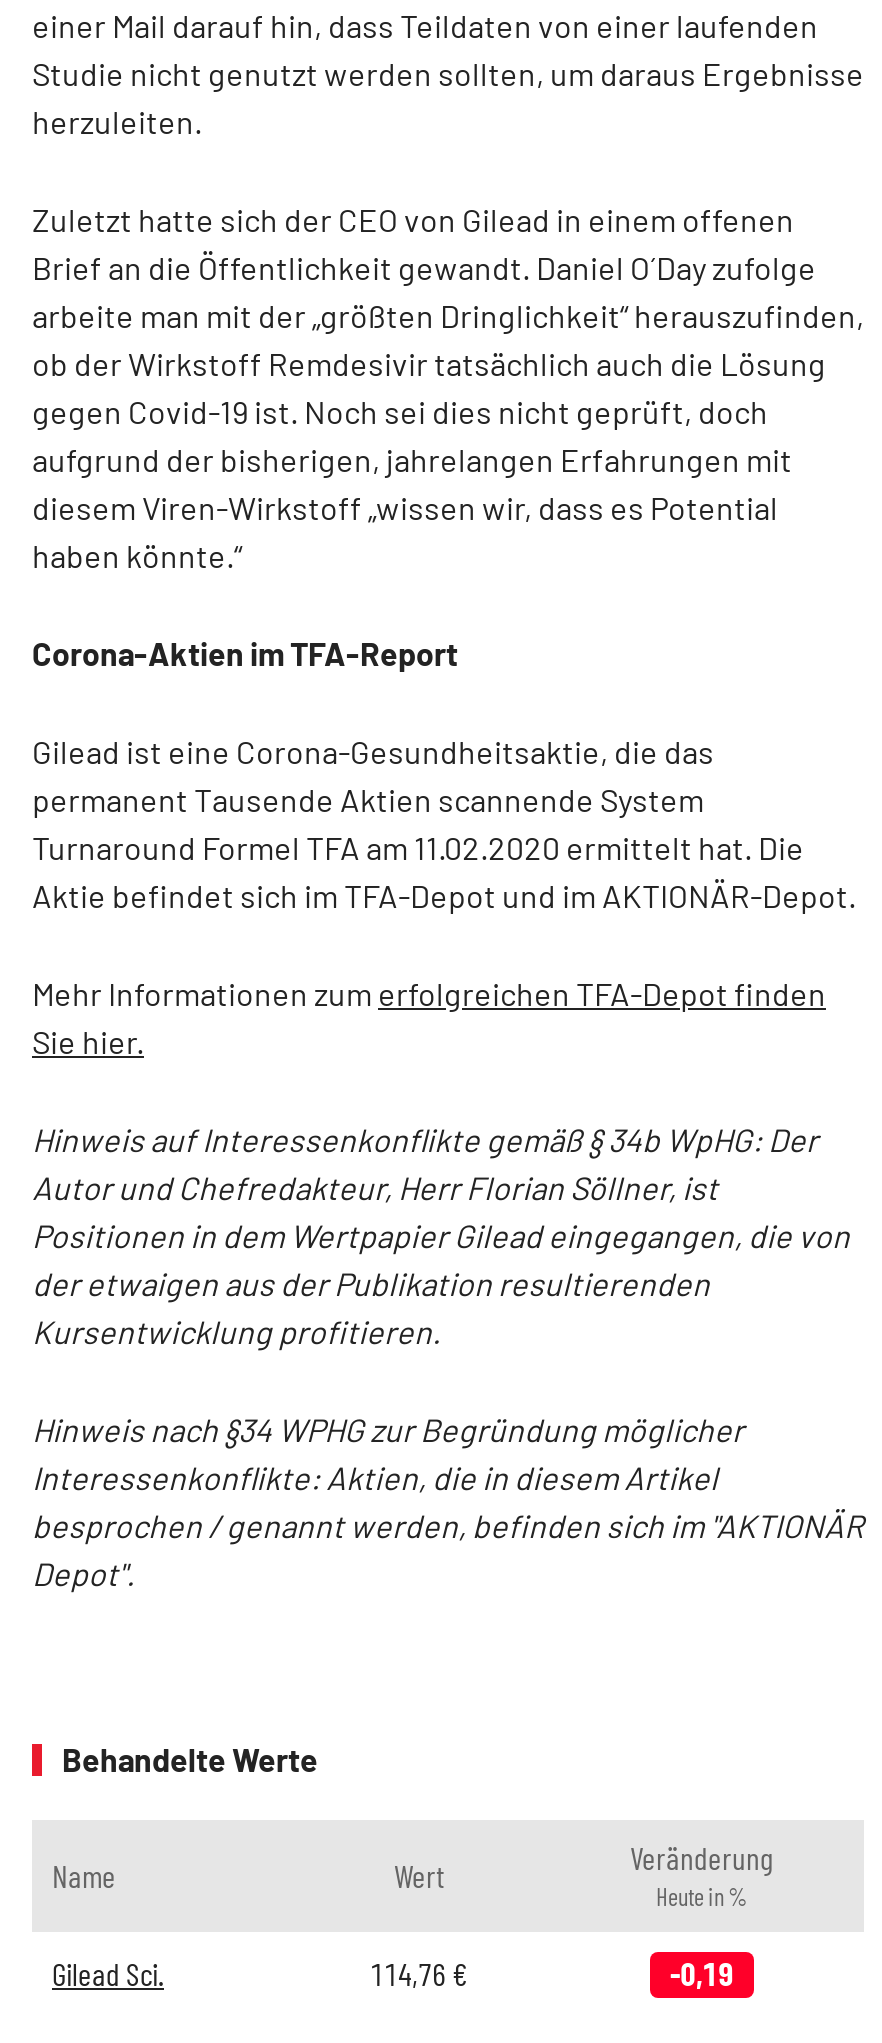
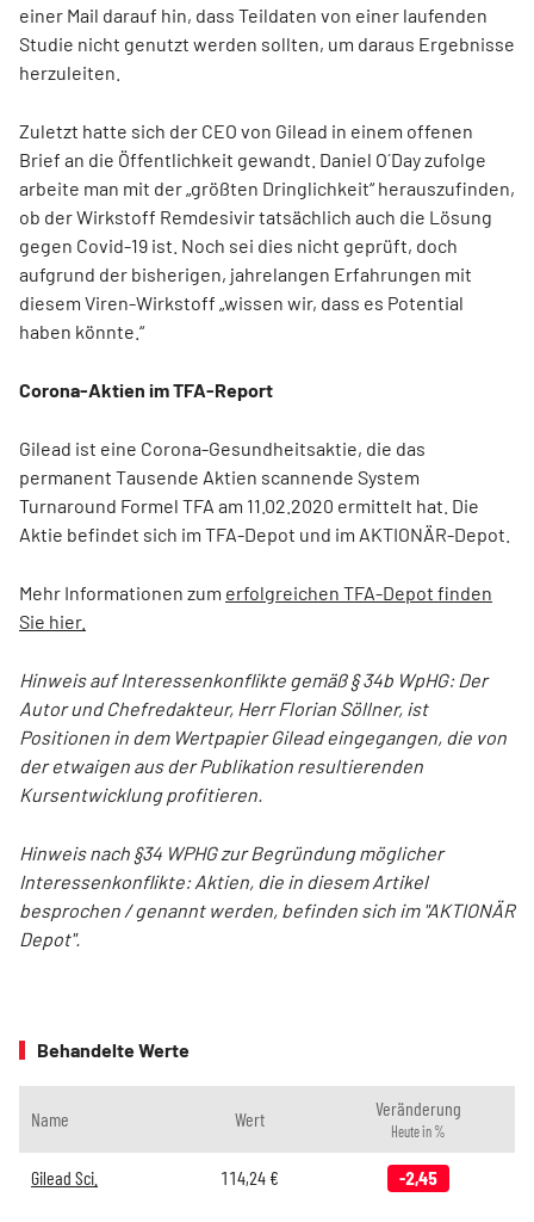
- 114,76 €
+ 114,24 €

- -0,19
+ -2,45
